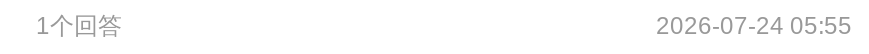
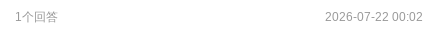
- 2026-07-24 05:55
+ 2026-07-22 00:02
